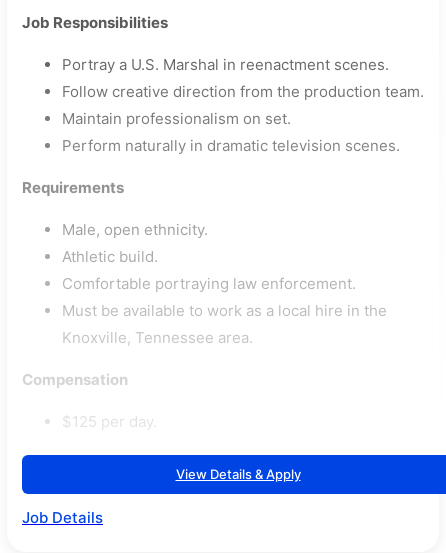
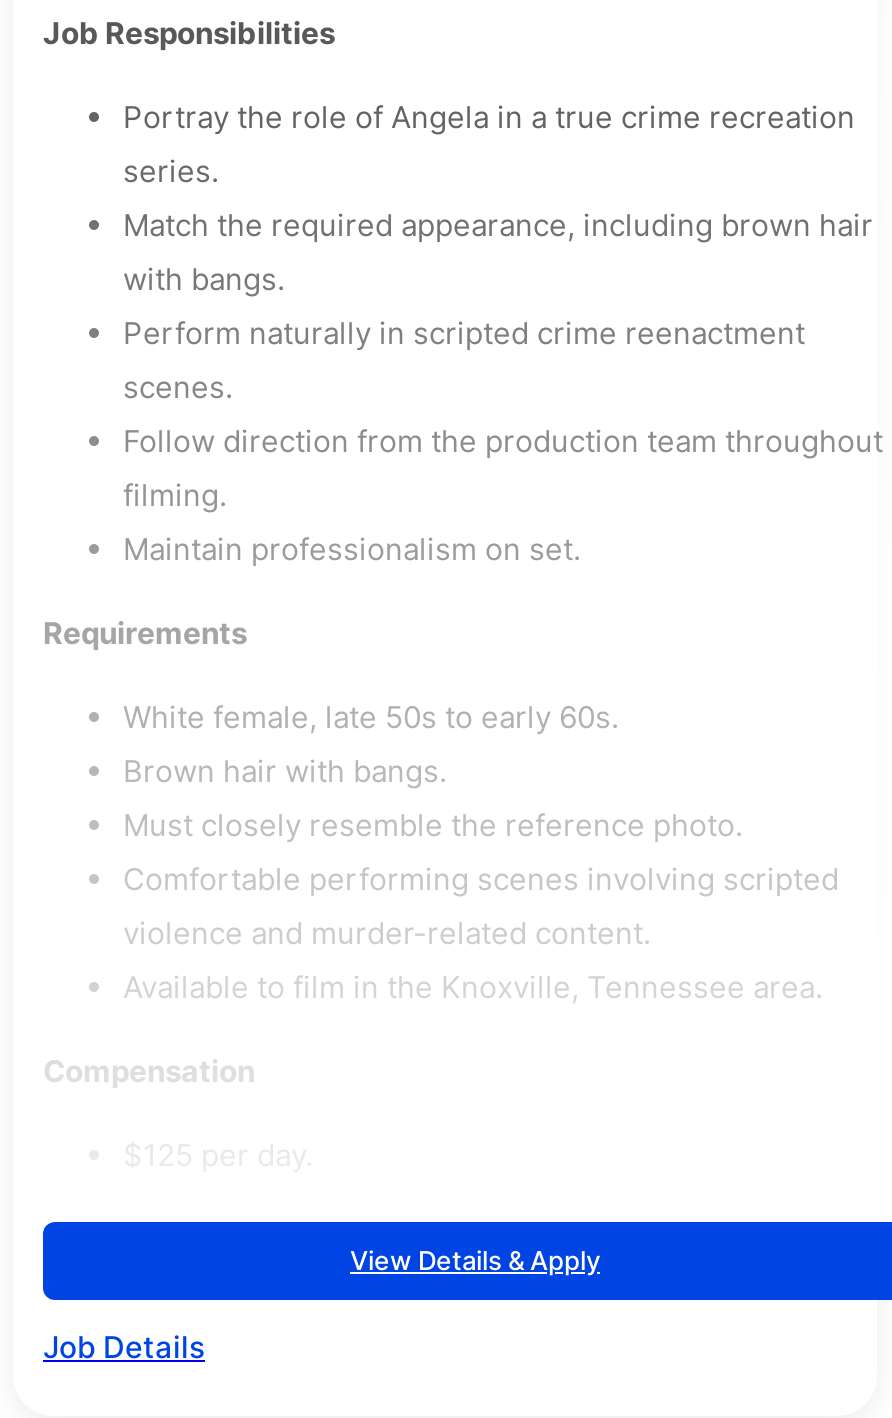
- Portray a U.S. Marshal in reenactment scenes.
- Follow creative direction from the production team.
+ Portray the role of Angela in a true crime recreation
+ series.
+ Match the required appearance, including brown hair
+ with bangs.
+ Perform naturally in scripted crime reenactment
+ scenes.
+ Follow direction from the production team throughout
+ filming.

- Perform naturally in dramatic television scenes.

- Male, open ethnicity.
- Athletic build.
- Comfortable portraying law enforcement.
- Must be available to work as a local hire in the
- Knoxville, Tennessee area.
+ White female, late 50s to early 60s.
+ Brown hair with bangs.
+ Must closely resemble the reference photo.
+ Comfortable performing scenes involving scripted
+ violence and murder-related content.
+ Available to film in the Knoxville, Tennessee area.
